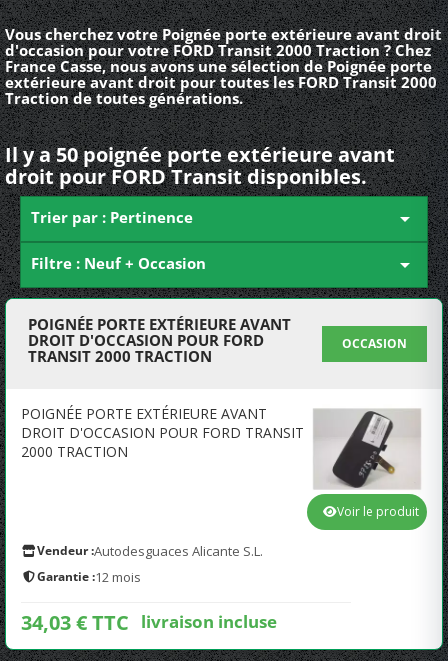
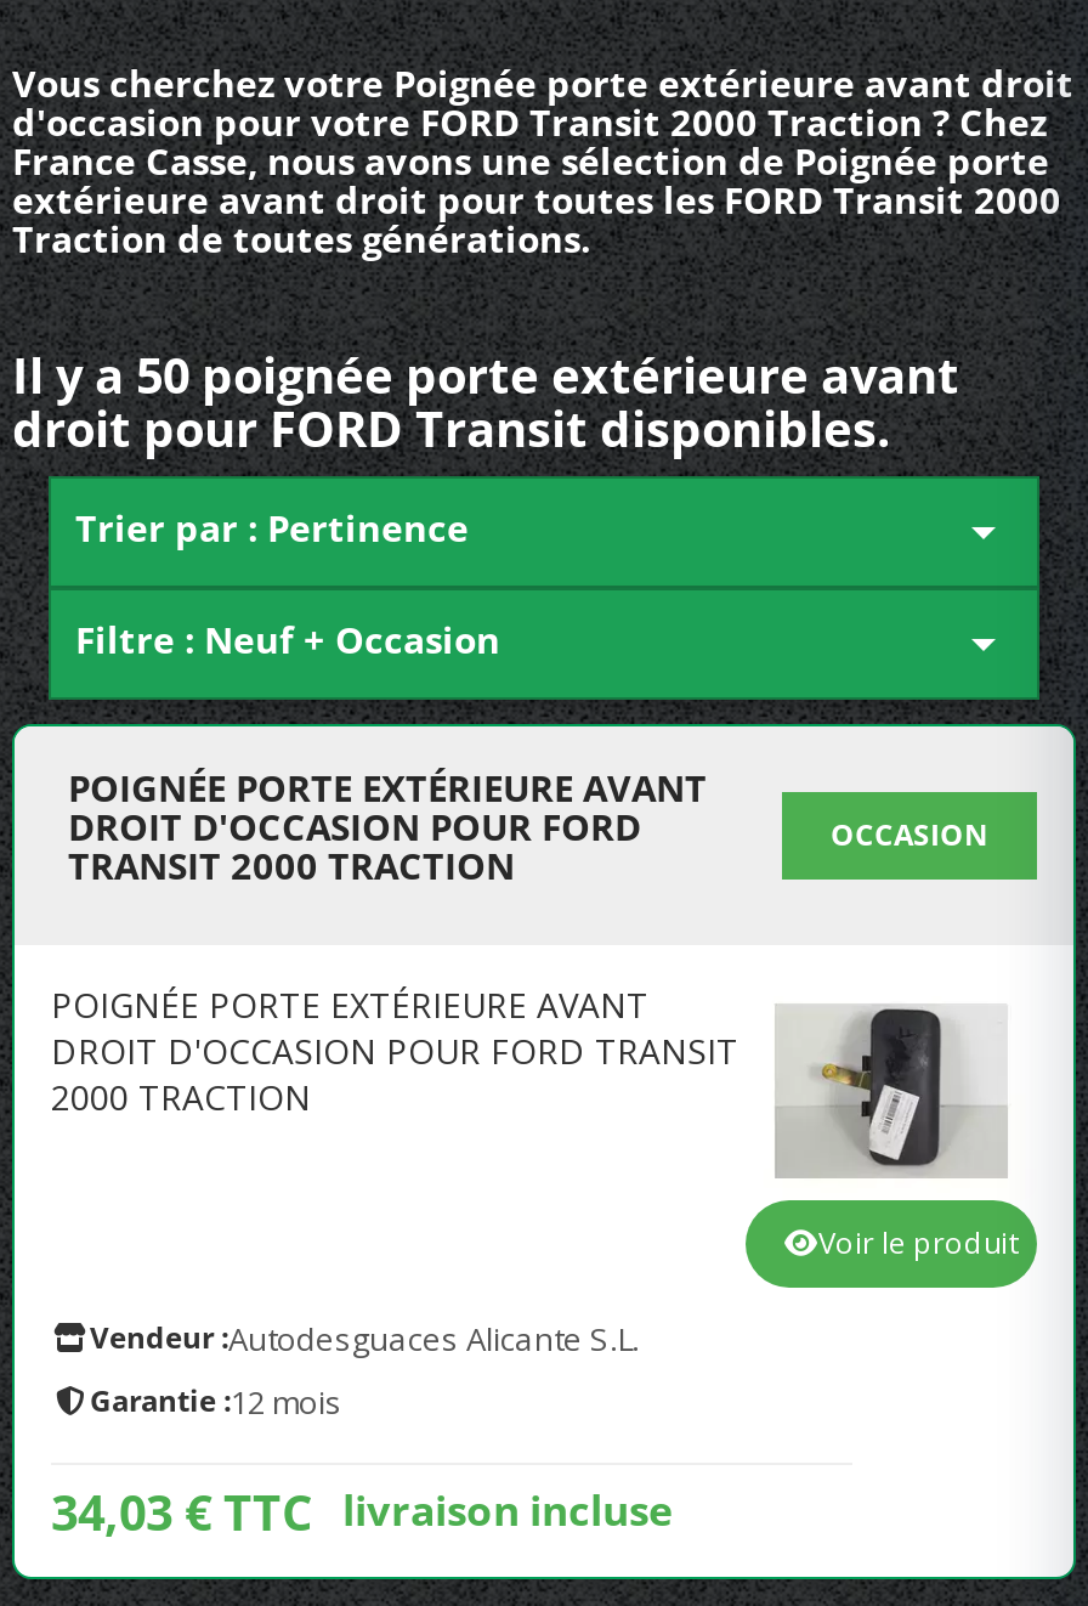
- [image]
+ [image]
